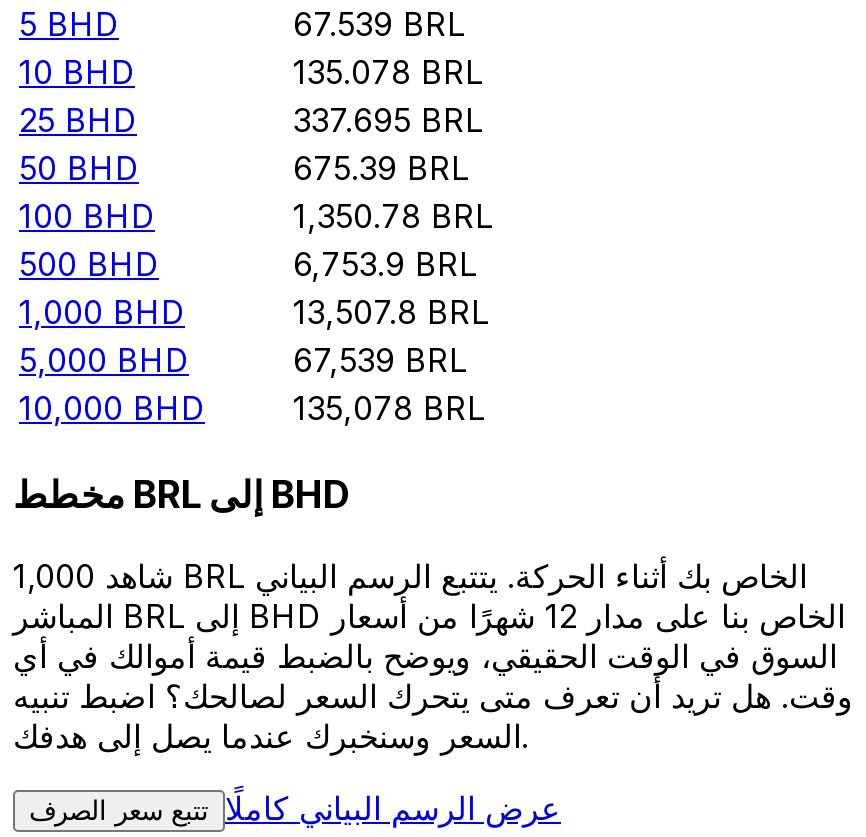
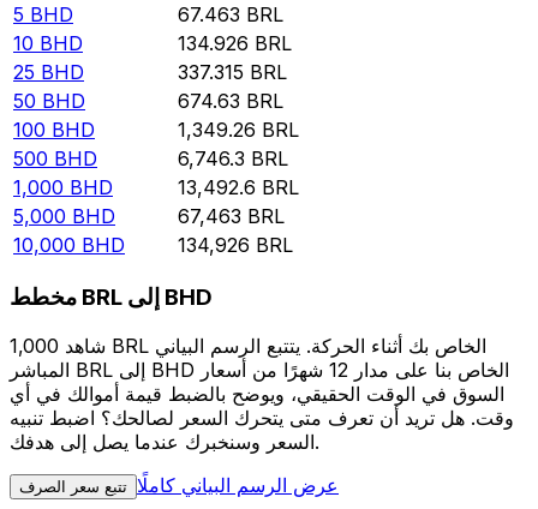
- 67.539 BRL
+ 67.463 BRL

- 135.078 BRL
+ 134.926 BRL

- 337.695 BRL
+ 337.315 BRL

- 675.39 BRL
+ 674.63 BRL

- 1,350.78 BRL
+ 1,349.26 BRL

- 6,753.9 BRL
+ 6,746.3 BRL

- 13,507.8 BRL
+ 13,492.6 BRL

- 67,539 BRL
+ 67,463 BRL

- 135,078 BRL
+ 134,926 BRL
